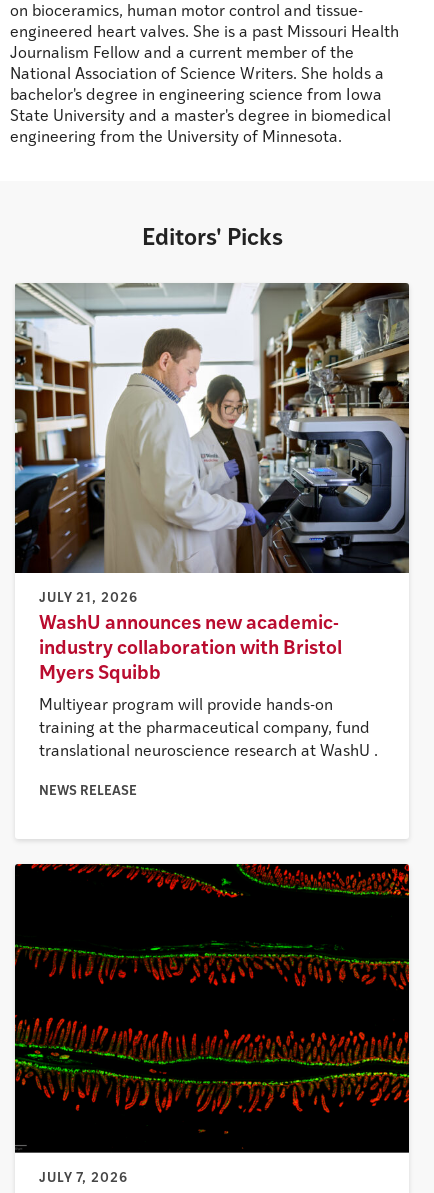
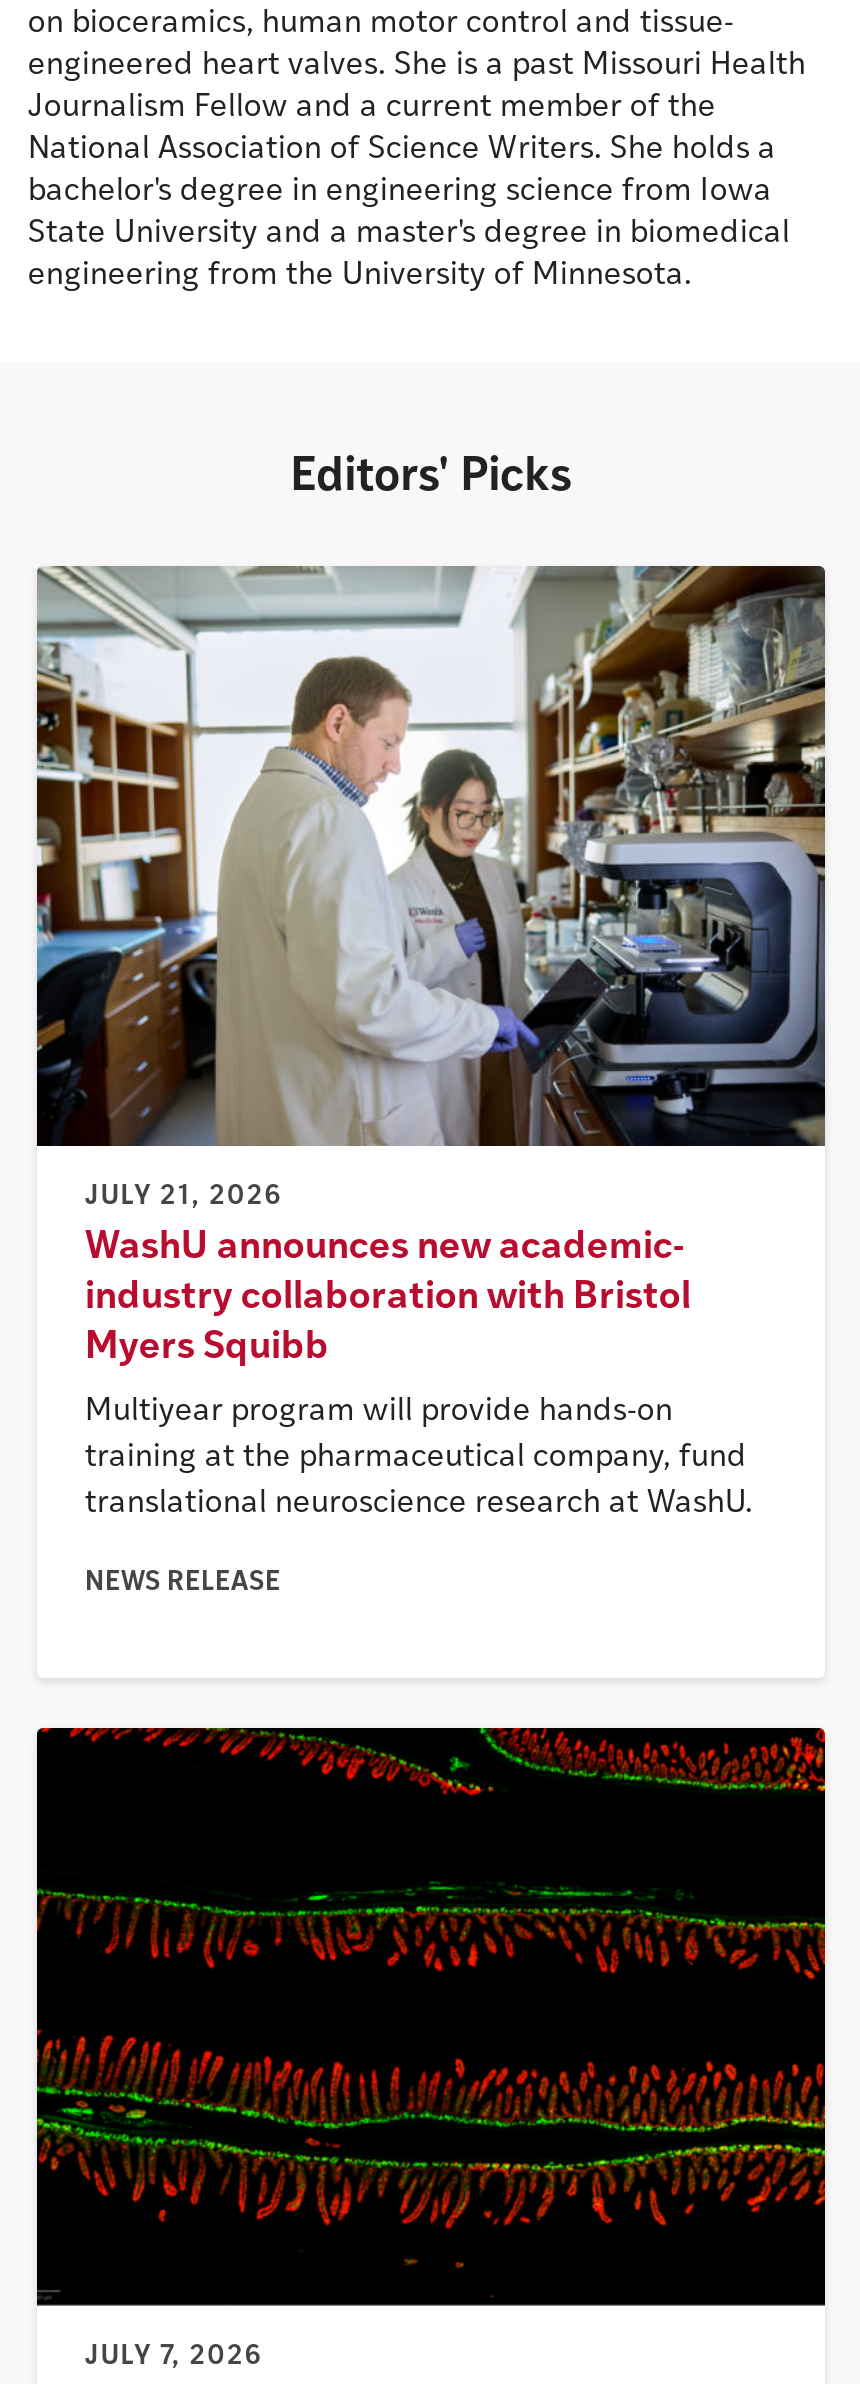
- translational neuroscience research at WashU .
+ translational neuroscience research at WashU.
